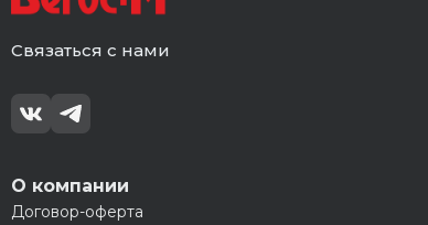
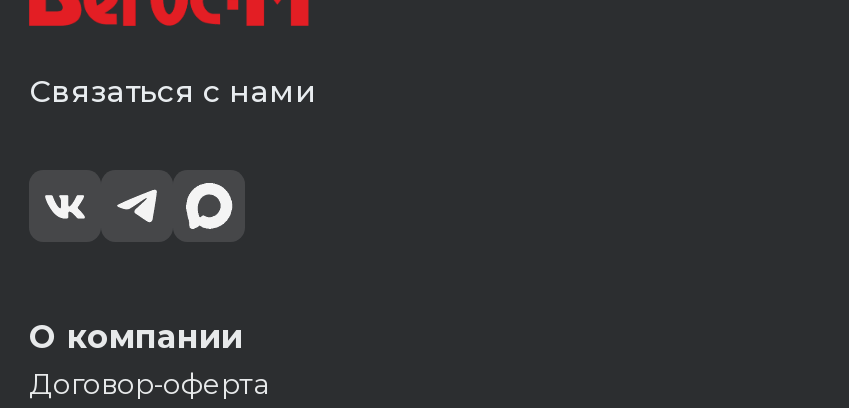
+ [image]
